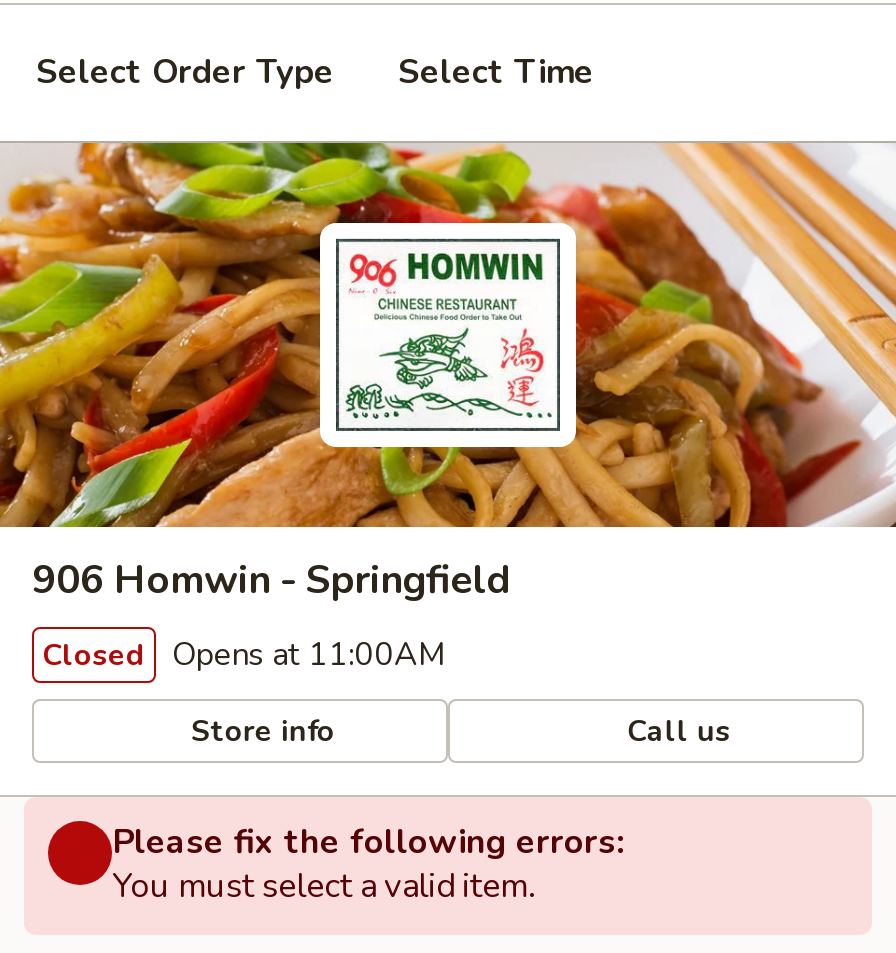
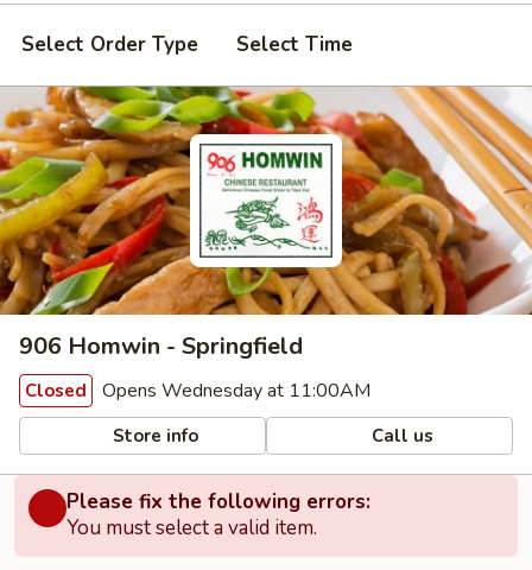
- Closed Opens at 11:00AM
+ Closed Opens Wednesday at 11:00AM
